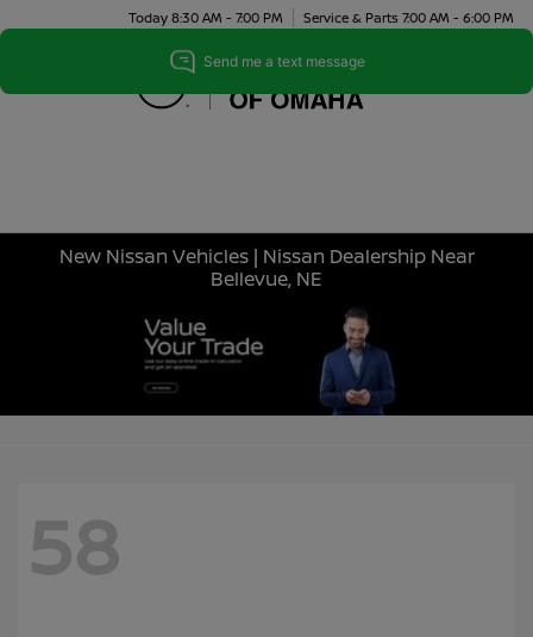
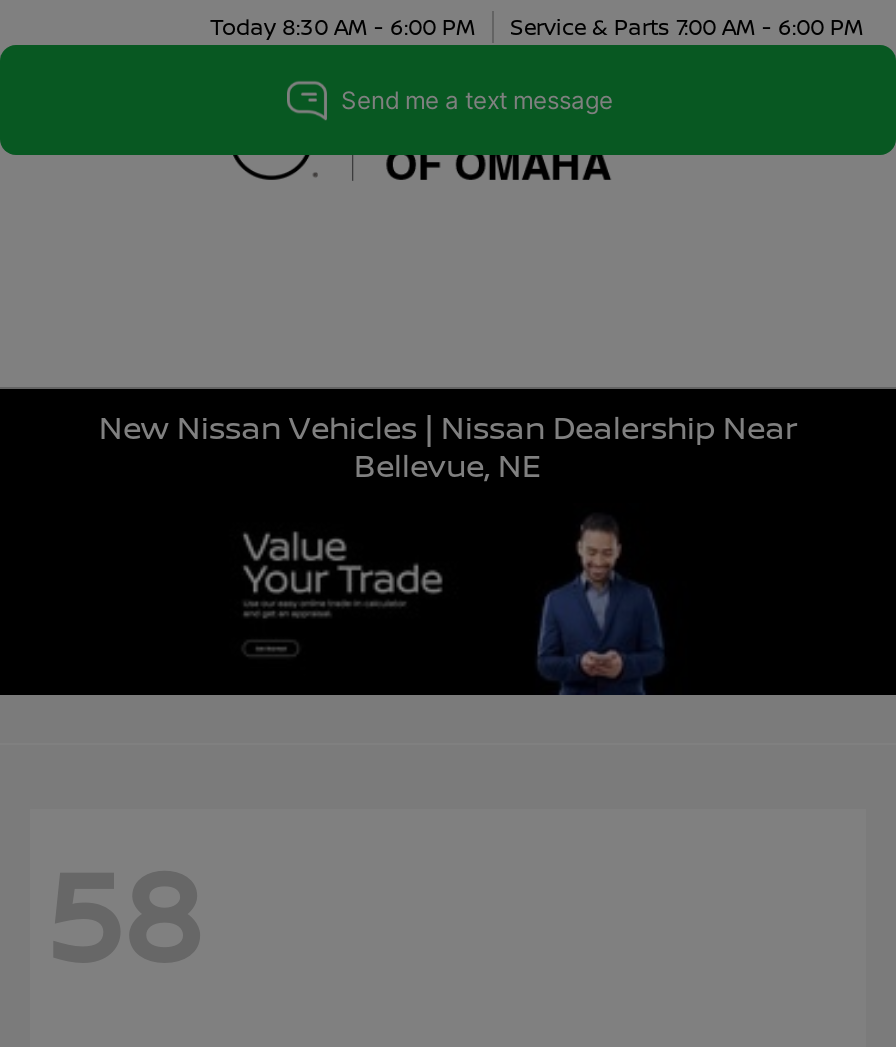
- Today 8:30 AM - 7:00 PM Service & Parts 7:00 AM - 6:00 PM
+ Today 8:30 AM - 6:00 PM Service & Parts 7:00 AM - 6:00 PM
